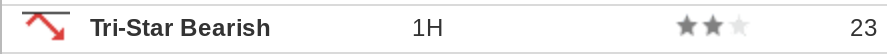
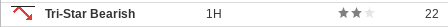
- 23
+ 22
